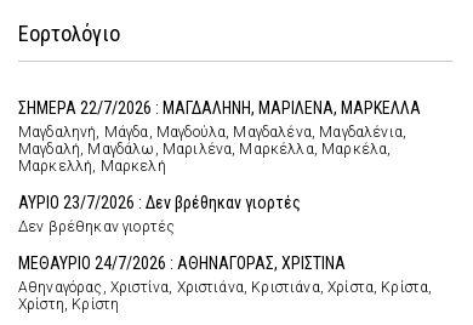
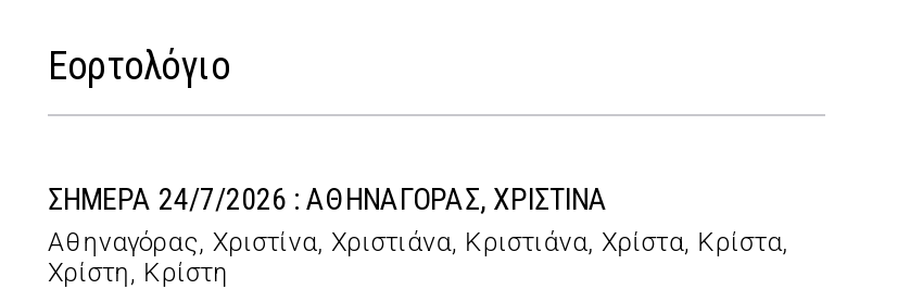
- ΣΗΜΕΡΑ 22/7/2026 : ΜΑΓΔΑΛΗΝΗ, ΜΑΡΙΛΕΝΑ, ΜΑΡΚΕΛΛΑ
- Μαγδαληνή, Μάγδα, Μαγδούλα, Μαγδαλένα, Μαγδαλένια,
- Μαγδαλή, Μαγδάλω, Μαριλένα, Μαρκέλλα, Μαρκέλα,
- Μαρκελλή, Μαρκελή
- ΑΥΡΙΟ 23/7/2026 : Δεν βρέθηκαν γιορτές
- Δεν βρέθηκαν γιορτές
- ΜΕΘΑΥΡΙΟ 24/7/2026 : ΑΘΗΝΑΓΟΡΑΣ, ΧΡΙΣΤΙΝΑ
+ ΣΗΜΕΡΑ 24/7/2026 : ΑΘΗΝΑΓΟΡΑΣ, ΧΡΙΣΤΙΝΑ
